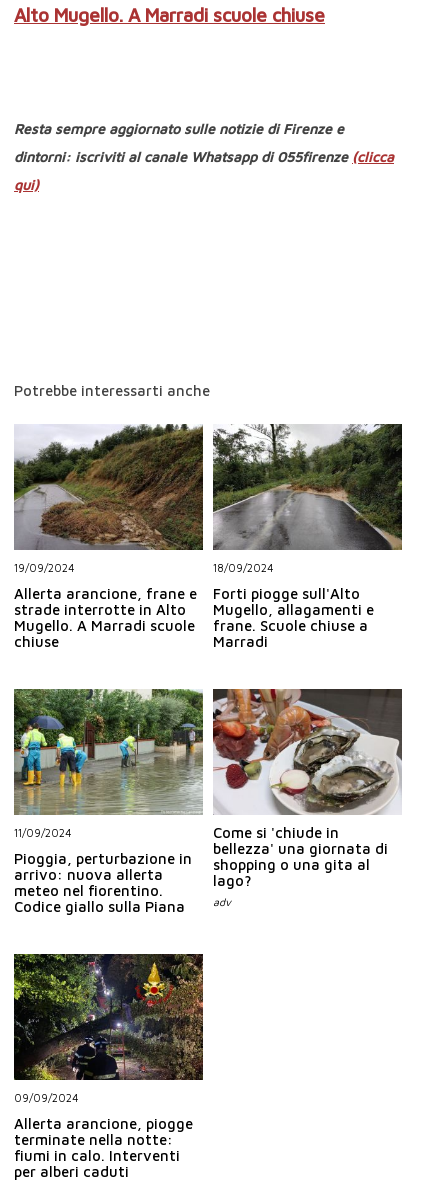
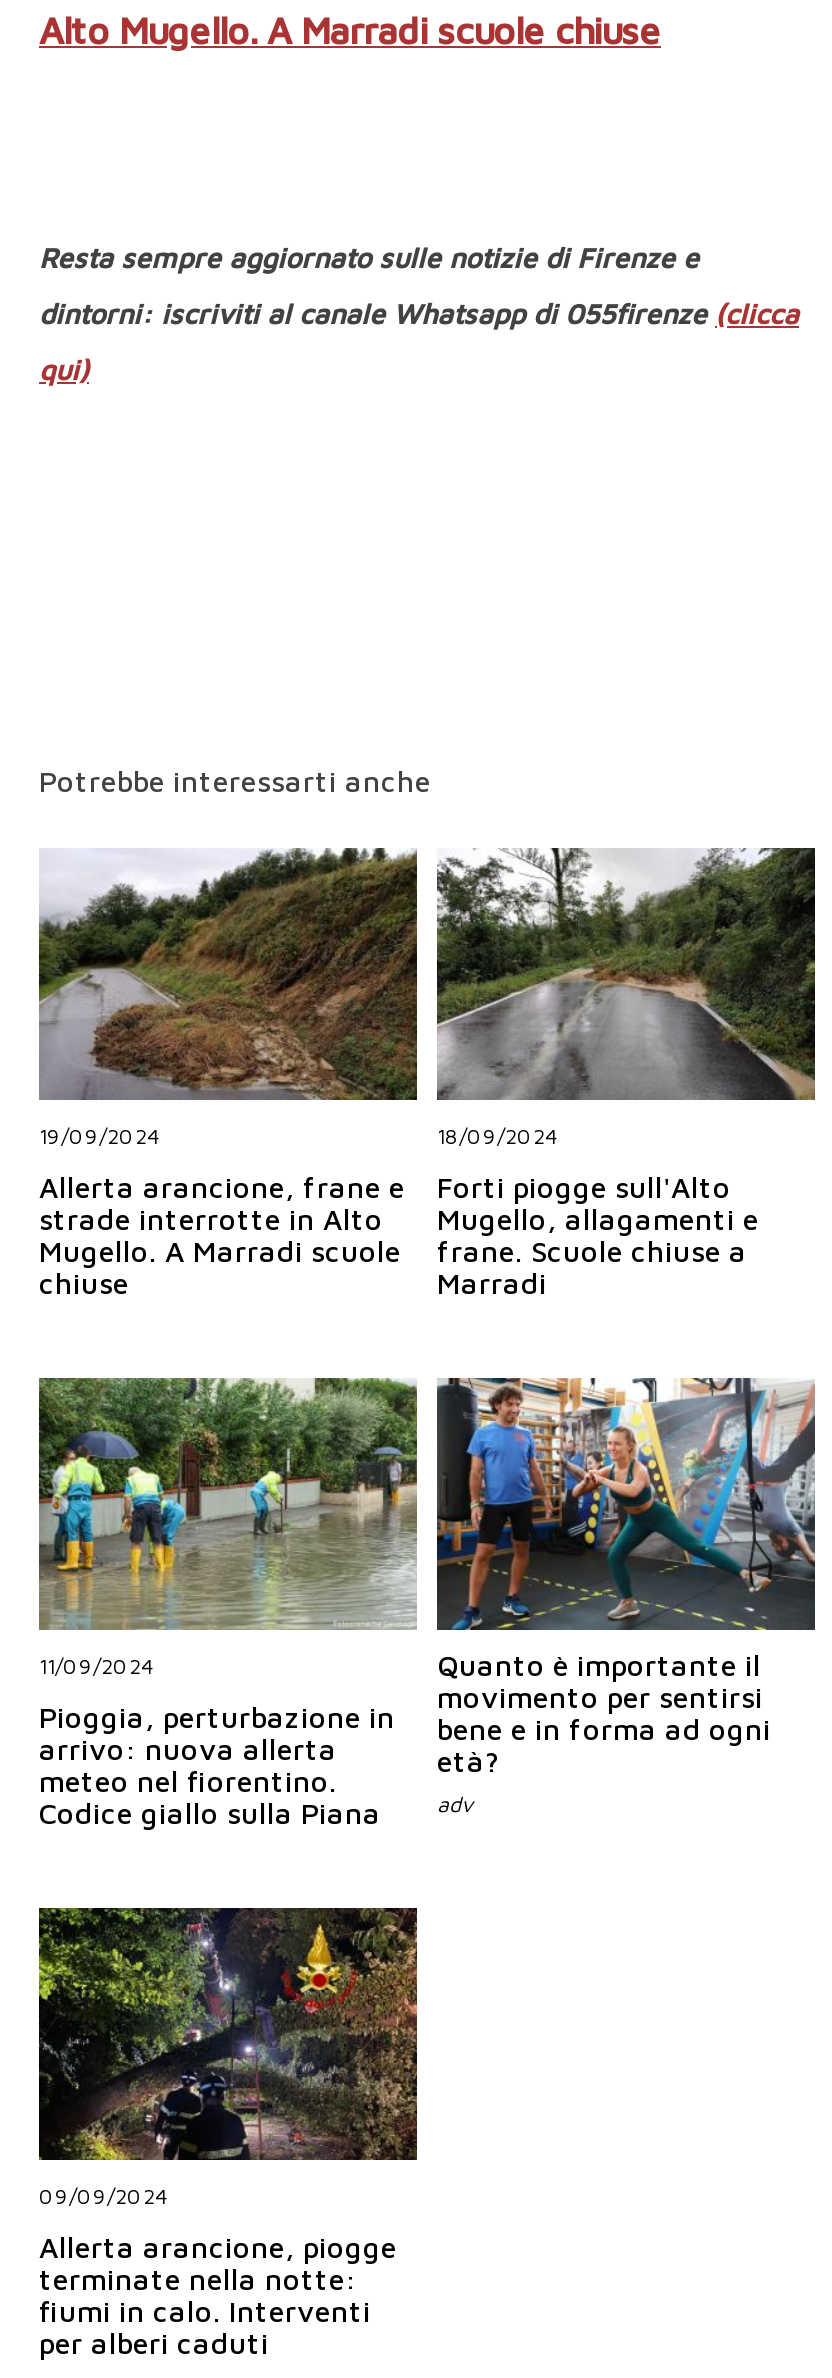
- [image]
- Come si 'chiude in
- bellezza' una giornata di
- shopping o una gita al
- lago?
+ [image]
+ Quanto è importante il
+ movimento per sentirsi
+ bene e in forma ad ogni
+ età?
